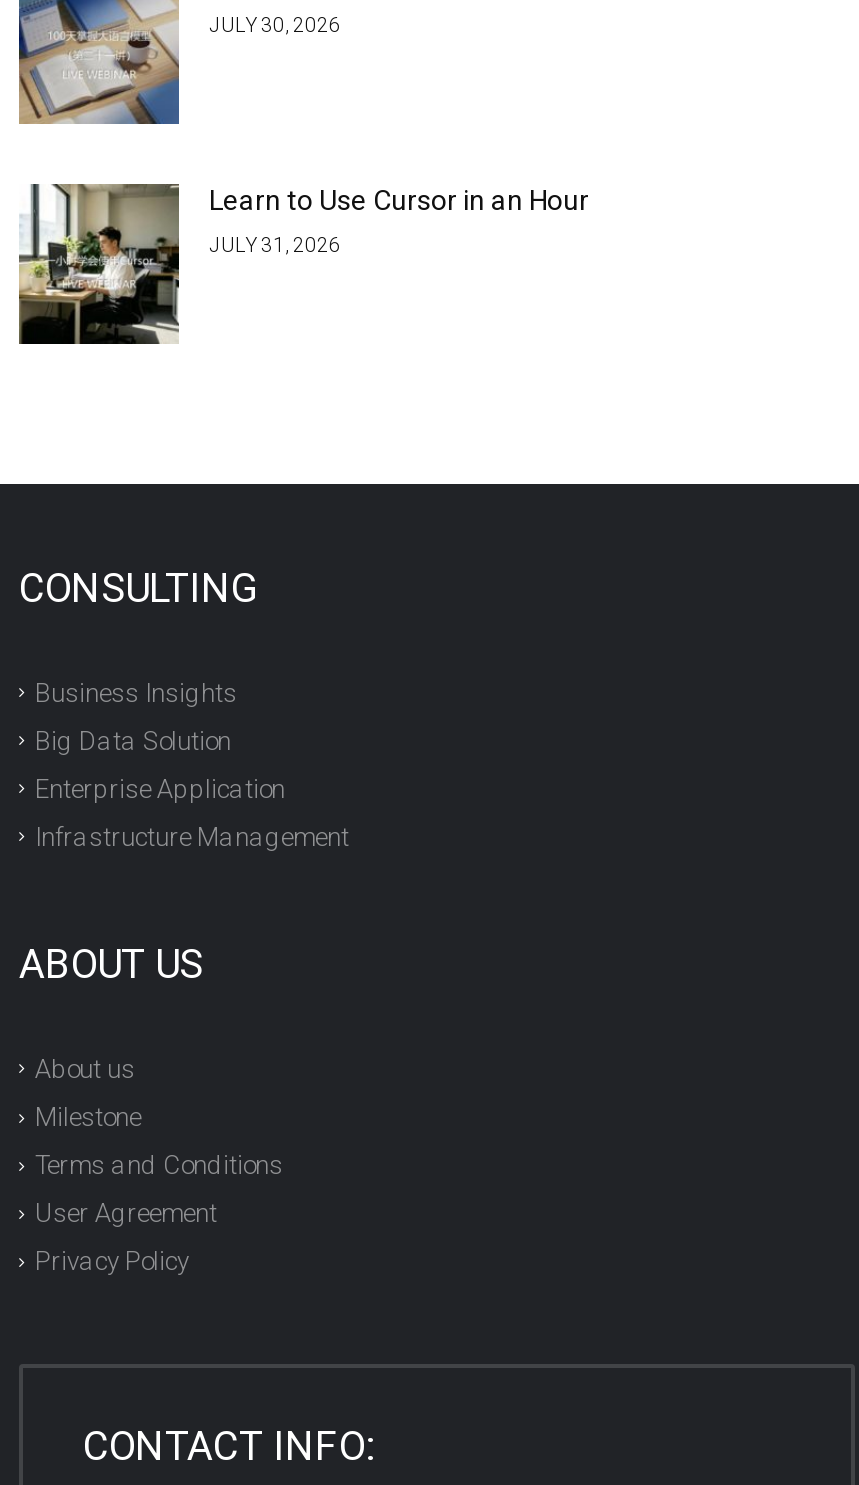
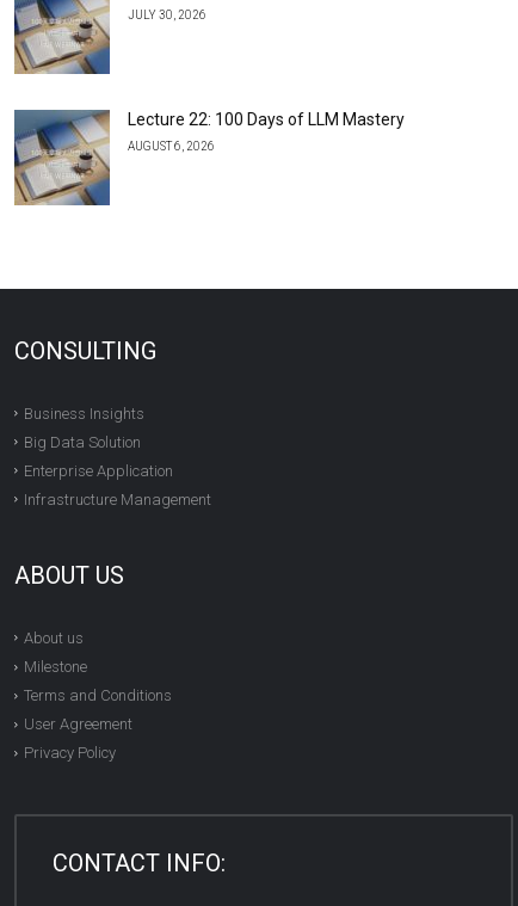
- [image]
- Learn to Use Cursor in an Hour
+ [image]
+ Lecture 22: 100 Days of LLM Mastery

- JULY 31, 2026
+ AUGUST 6, 2026
